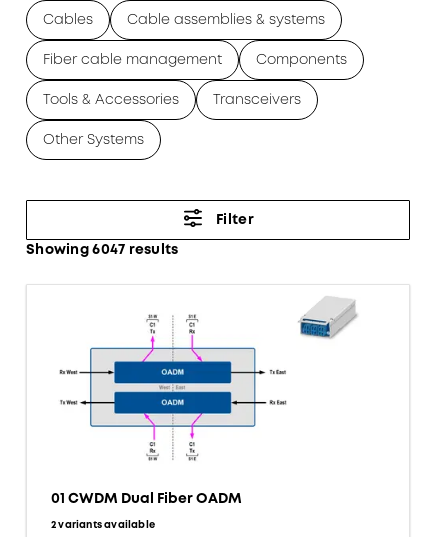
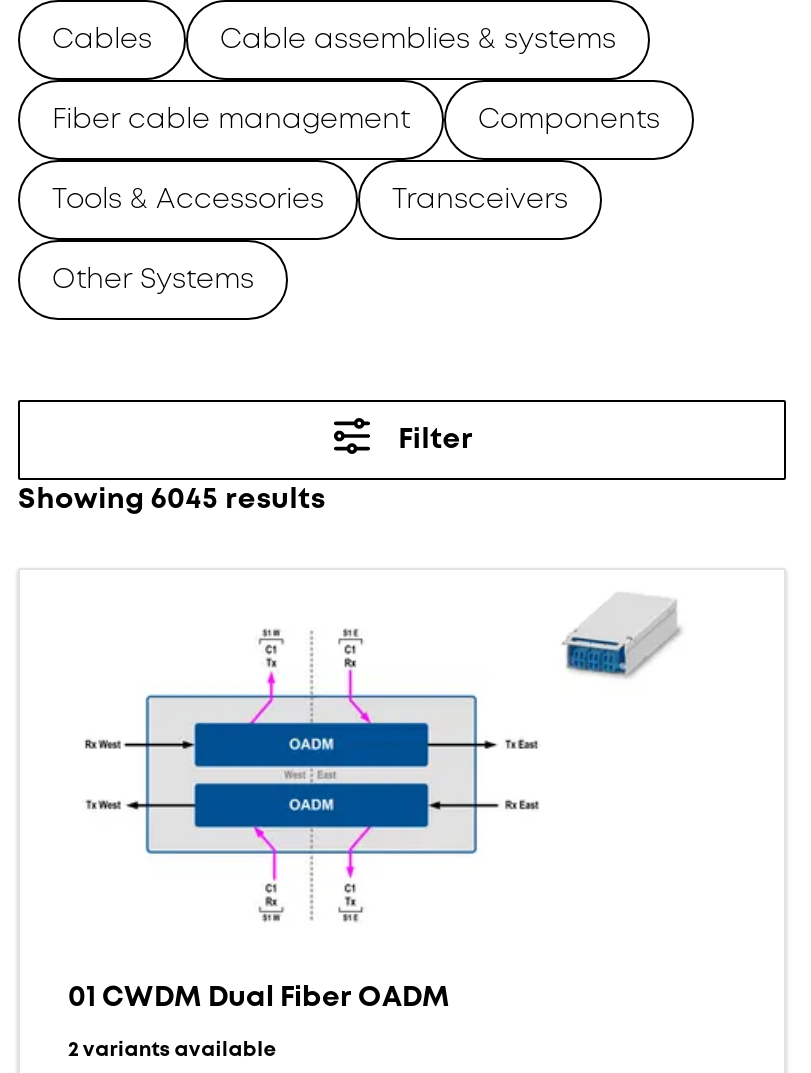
- Showing 6047 results
+ Showing 6045 results
